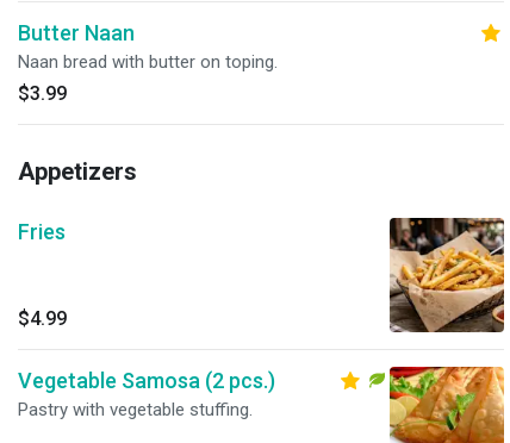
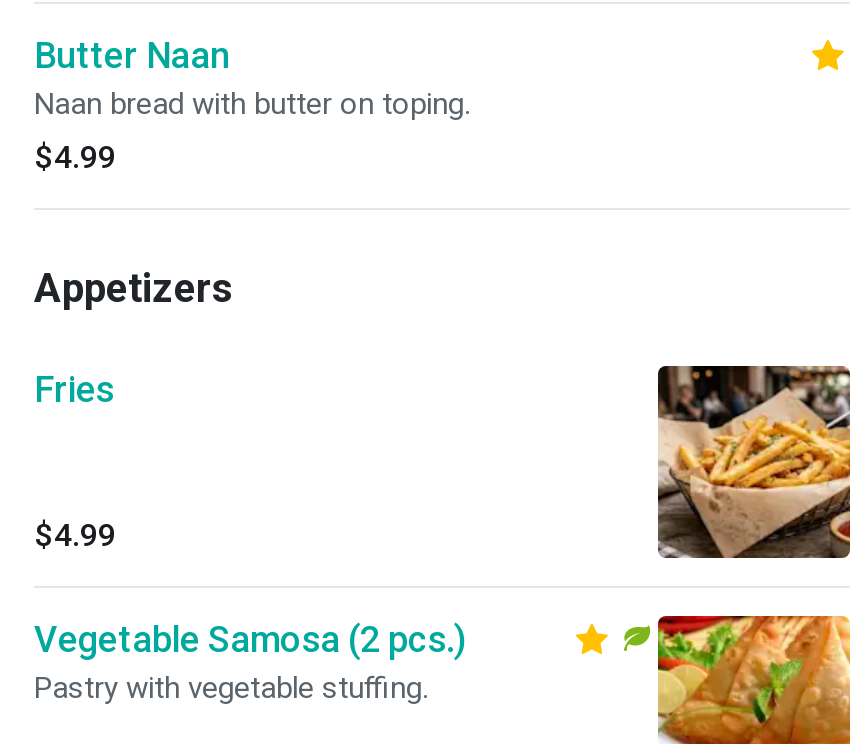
- $3.99
+ $4.99
